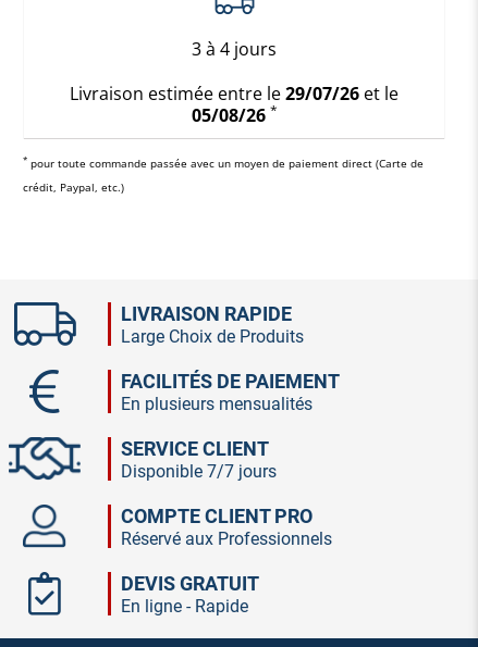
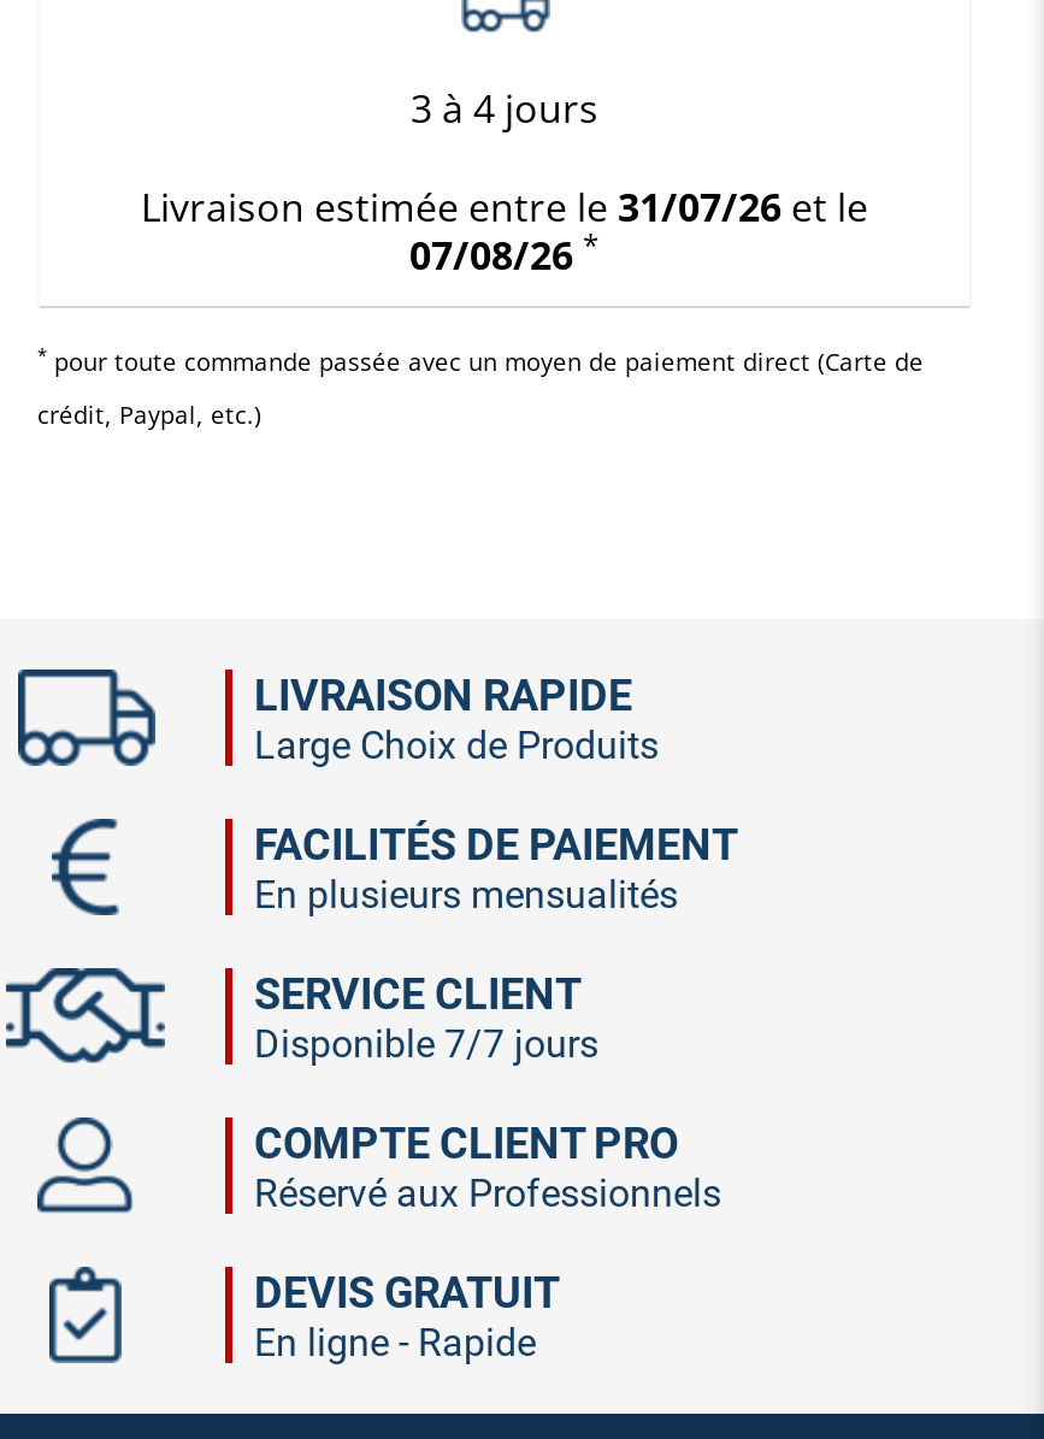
- Livraison estimée entre le 29/07/26 et le
+ Livraison estimée entre le 31/07/26 et le

- 05/08/26 *
+ 07/08/26 *
